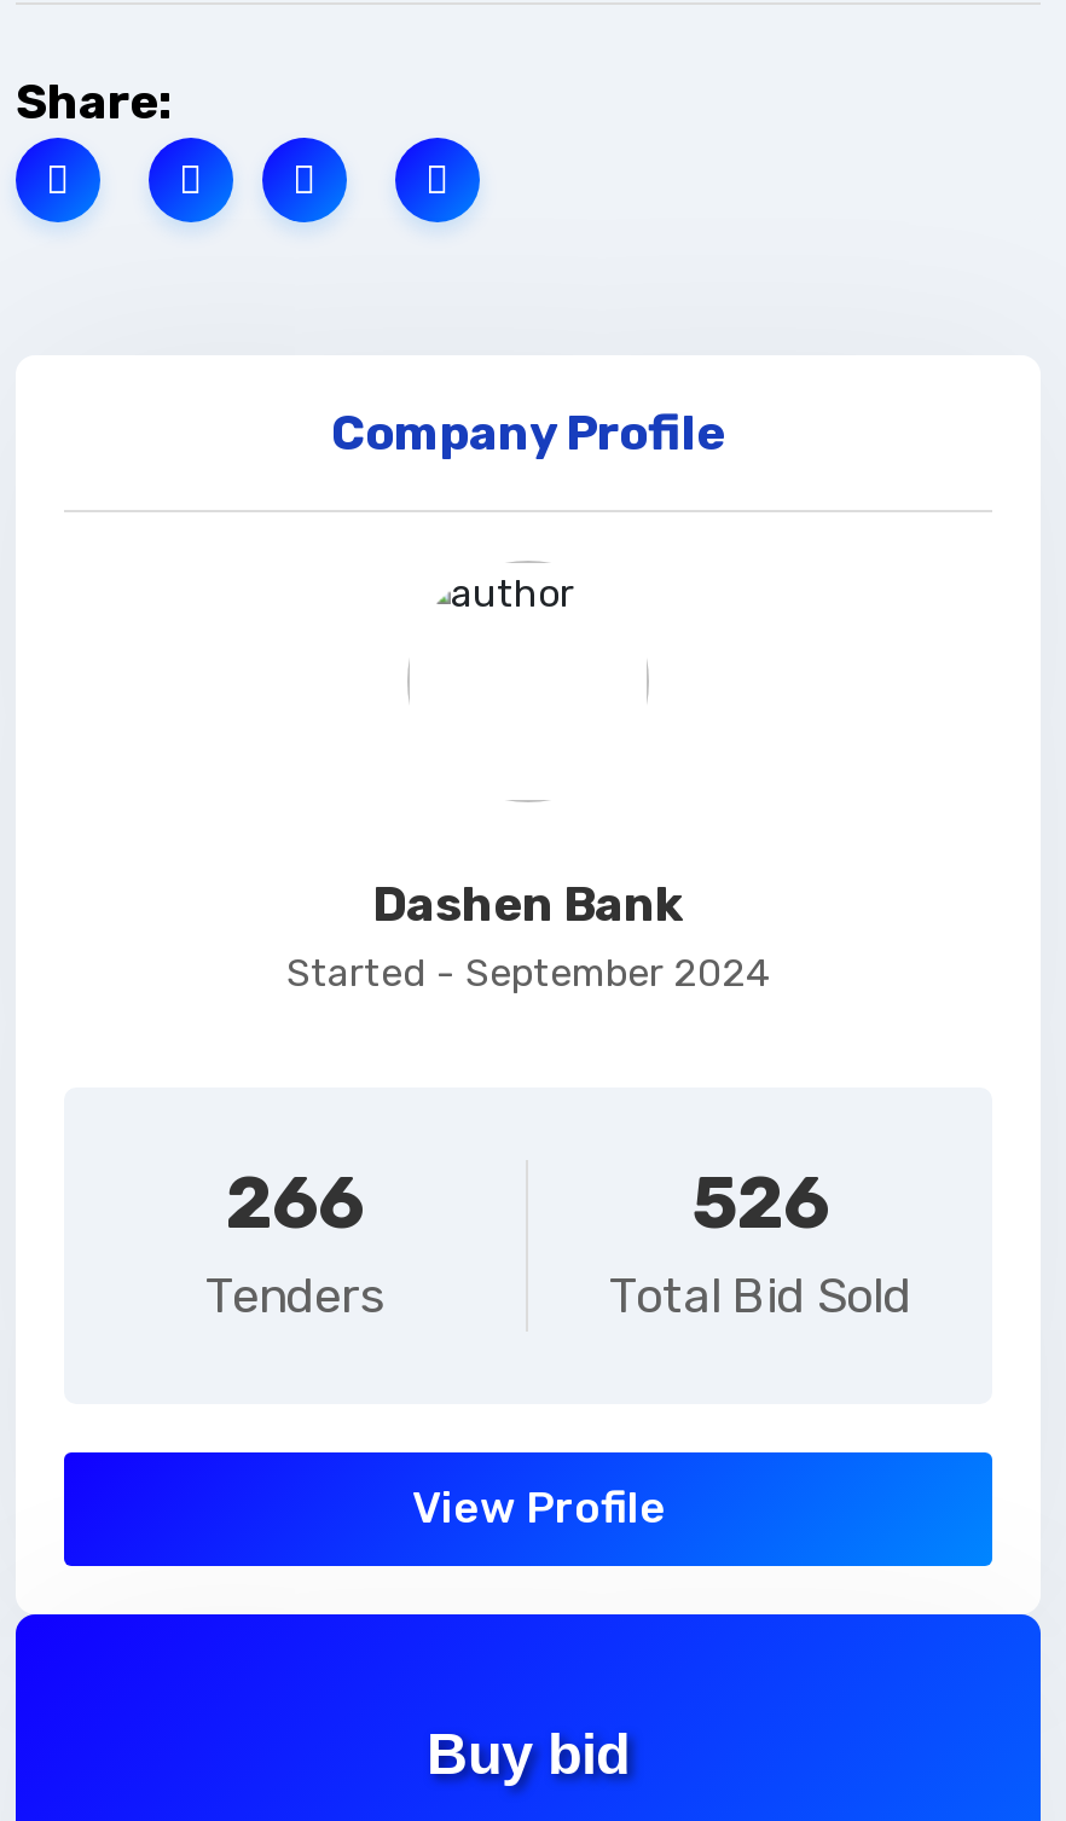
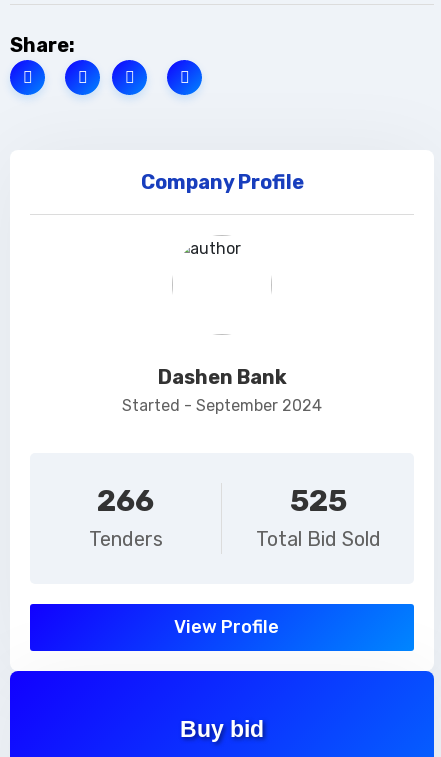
- 526
+ 525
